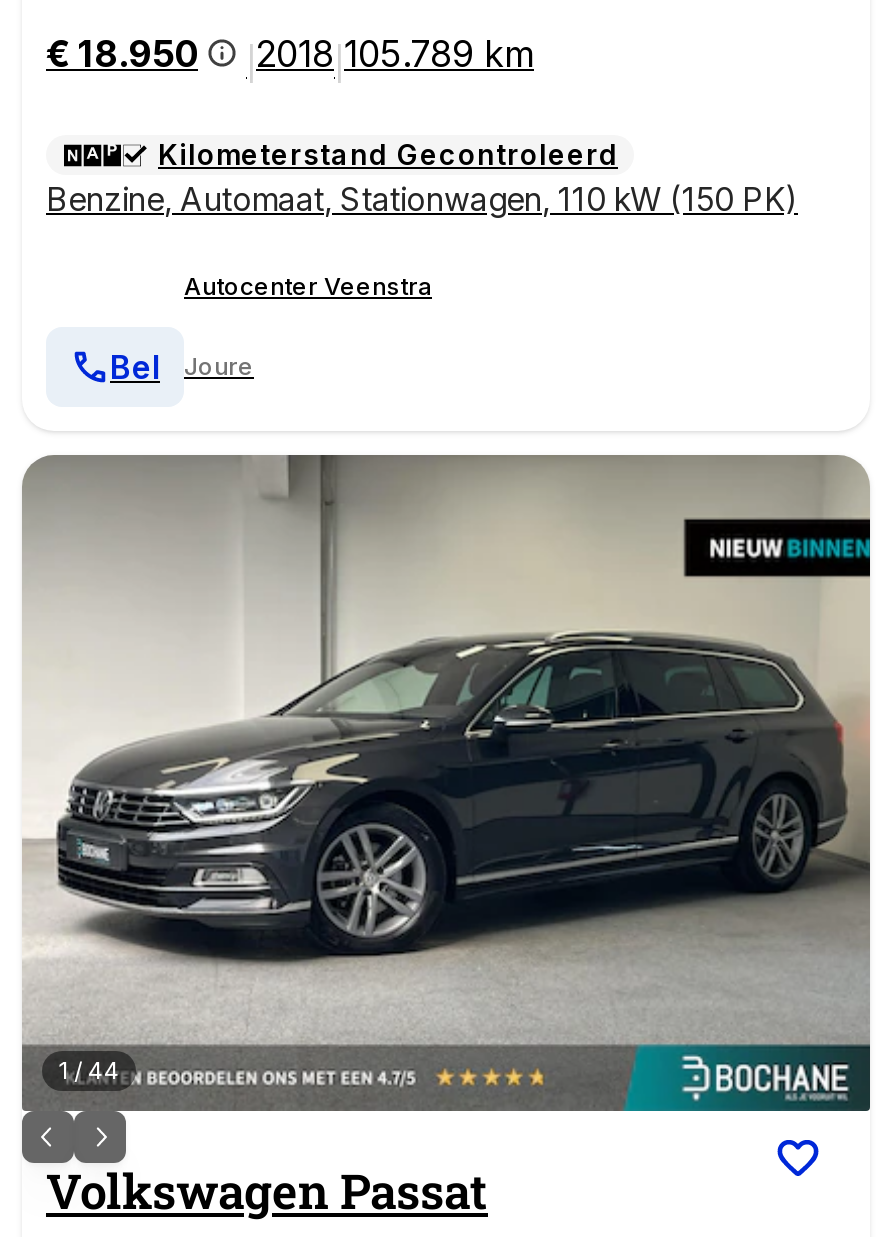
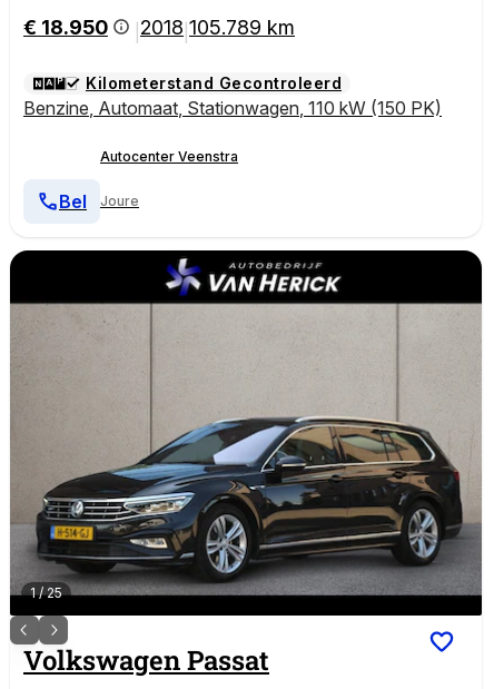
- [image]
- 1 / 44
+ [image]
+ 1 / 25
